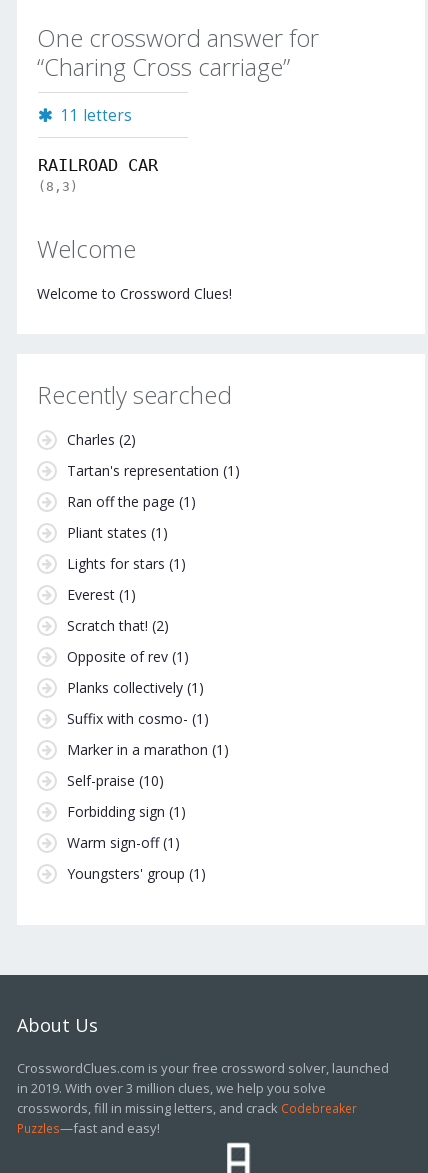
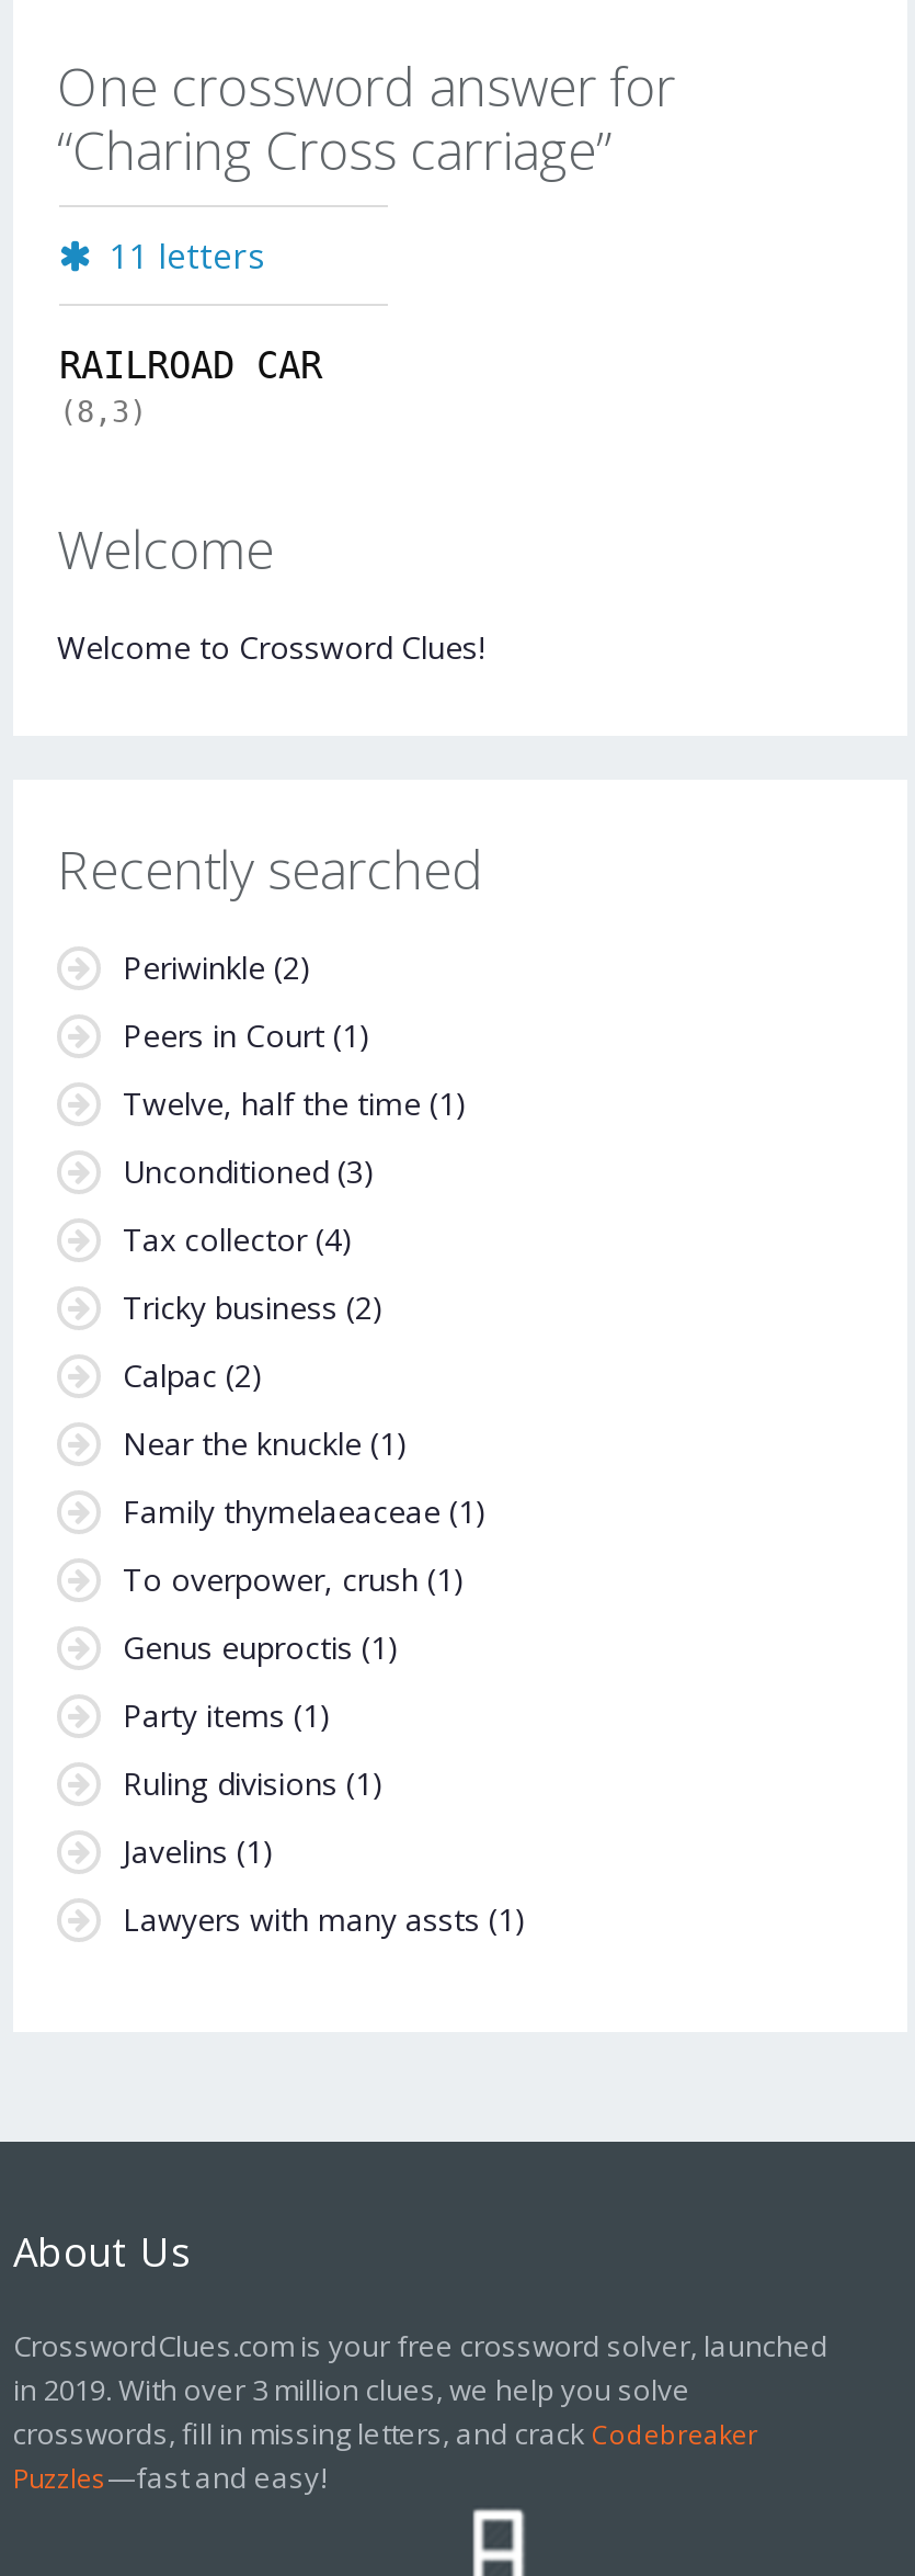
- Charles (2)
+ Periwinkle (2)

- Tartan's representation (1)
+ Peers in Court (1)

- Ran off the page (1)
+ Twelve, half the time (1)

- Pliant states (1)
+ Unconditioned (3)

- Lights for stars (1)
+ Tax collector (4)

- Everest (1)
+ Tricky business (2)

- Scratch that! (2)
+ Calpac (2)

- Opposite of rev (1)
+ Near the knuckle (1)

- Planks collectively (1)
+ Family thymelaeaceae (1)

- Suffix with cosmo- (1)
+ To overpower, crush (1)

- Marker in a marathon (1)
+ Genus euproctis (1)

- Self-praise (10)
+ Party items (1)

- Forbidding sign (1)
+ Ruling divisions (1)

- Warm sign-off (1)
+ Javelins (1)

- Youngsters' group (1)
+ Lawyers with many assts (1)
